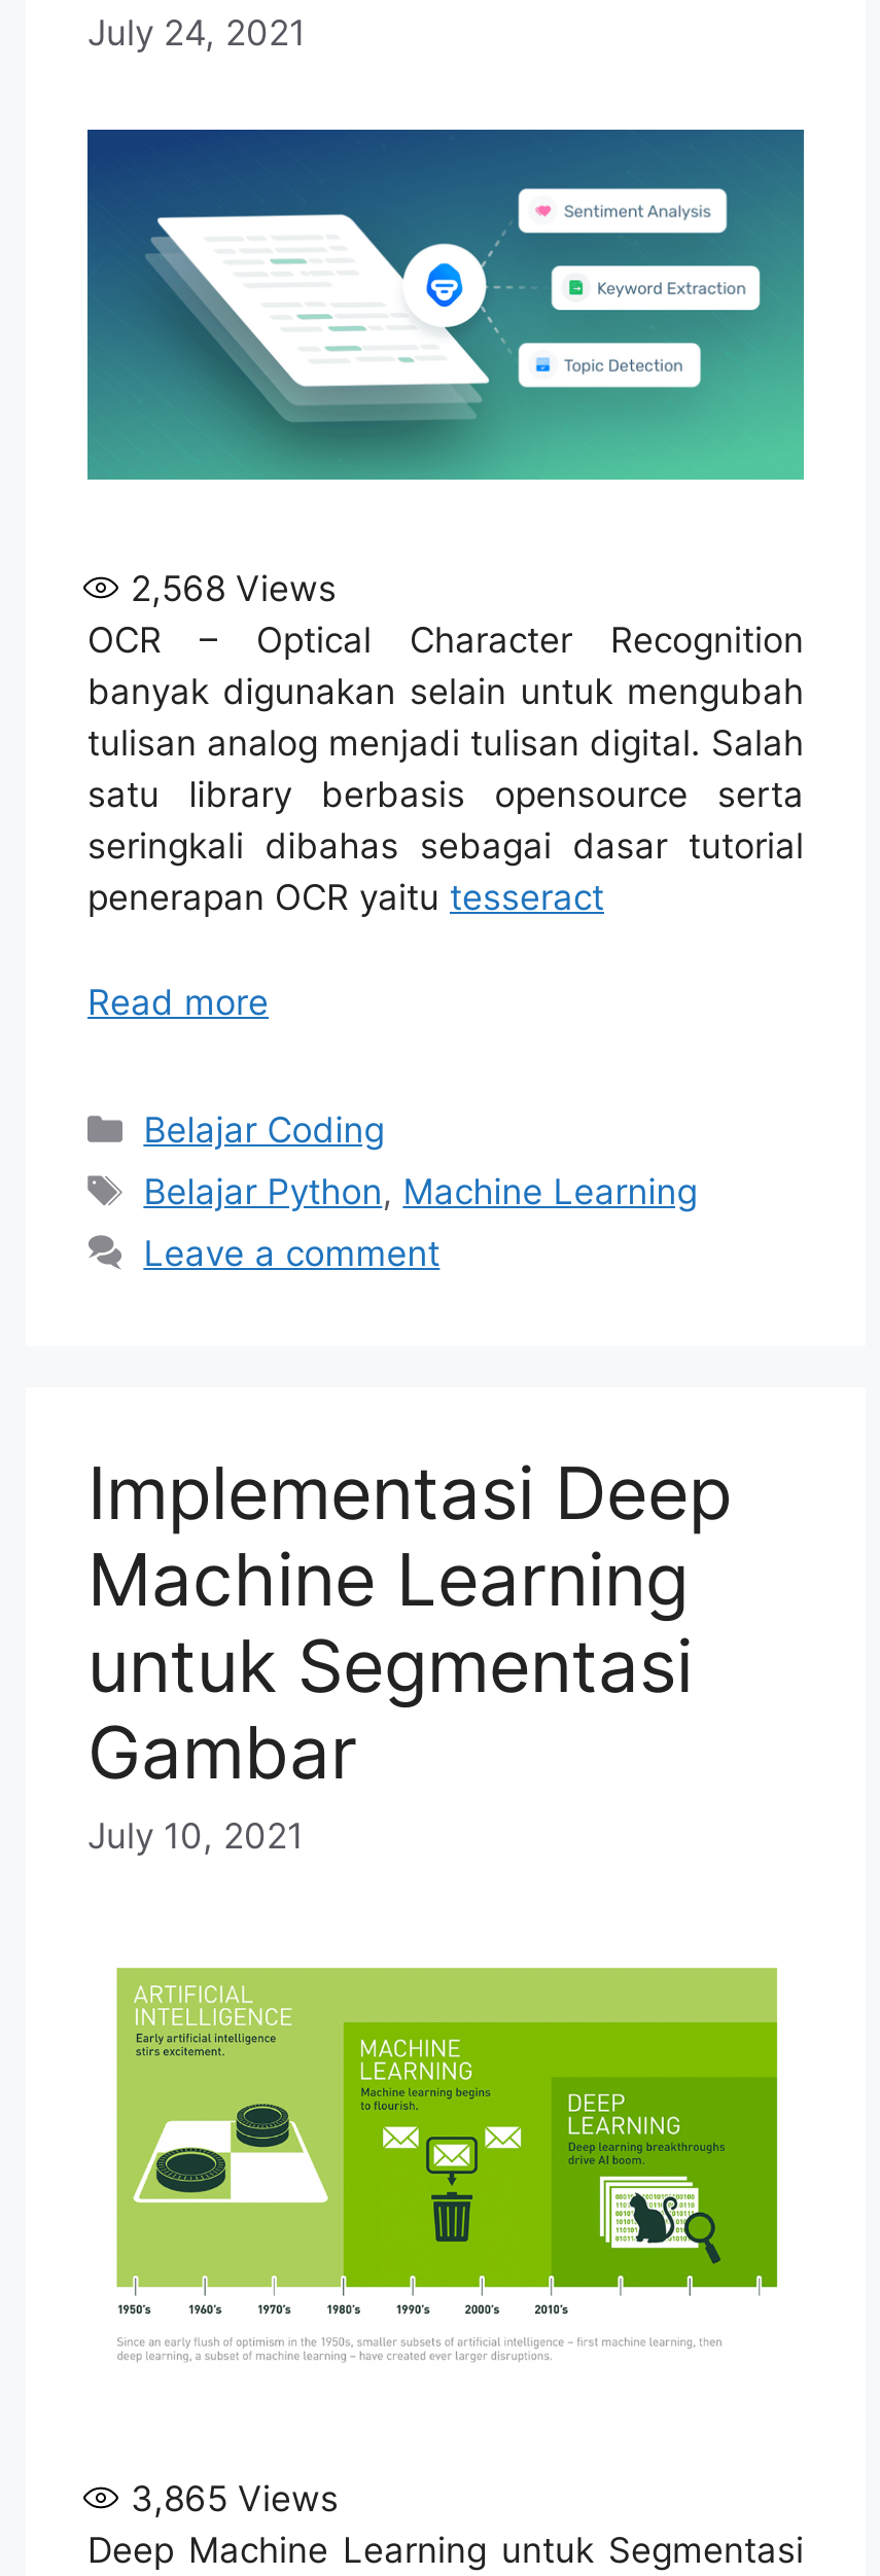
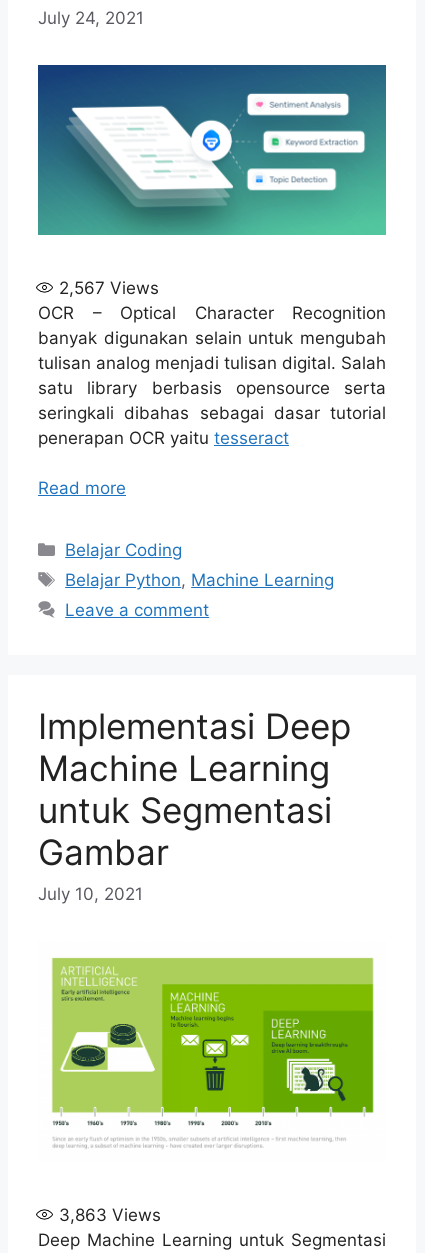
- 2,568 Views
+ 2,567 Views

- 3,865 Views
+ 3,863 Views
